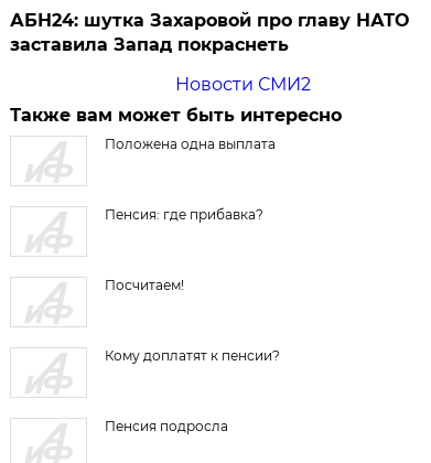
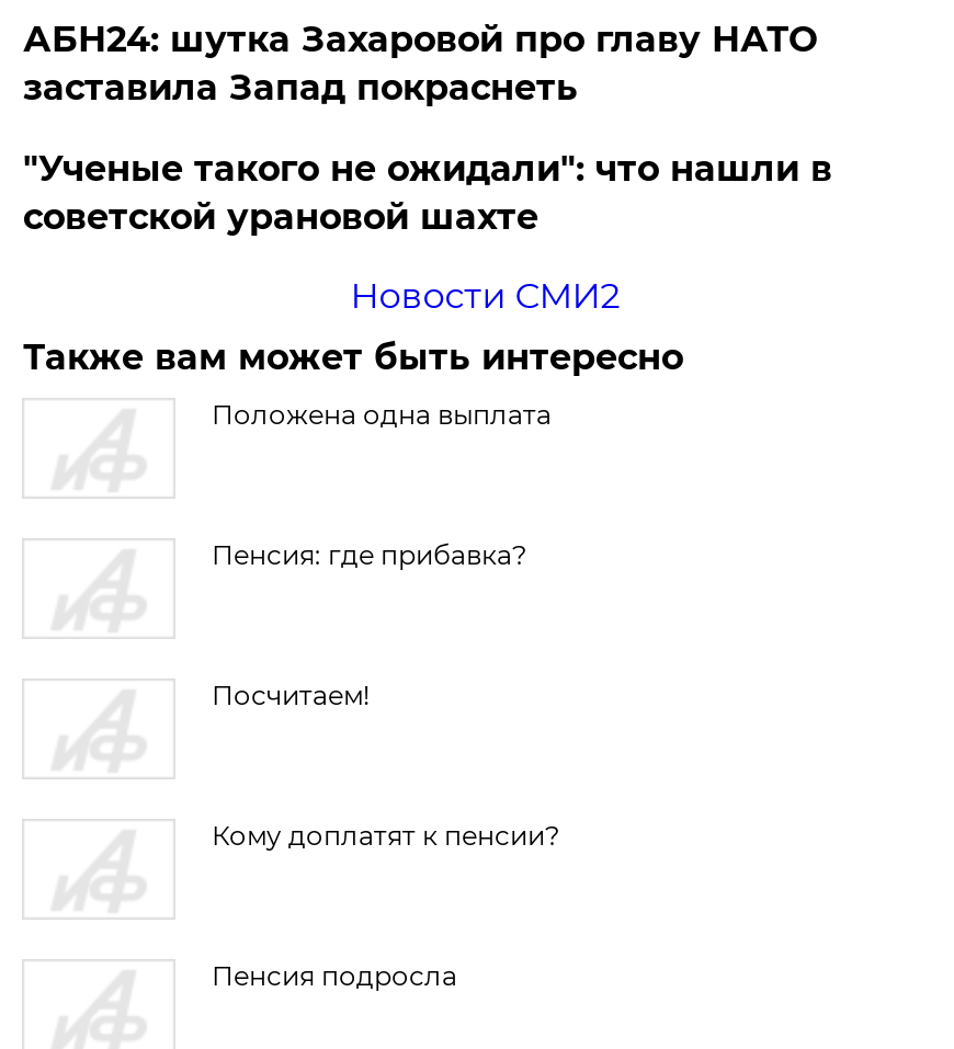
+ "Ученые такого не ожидали": что нашли в
+ советской урановой шахте
